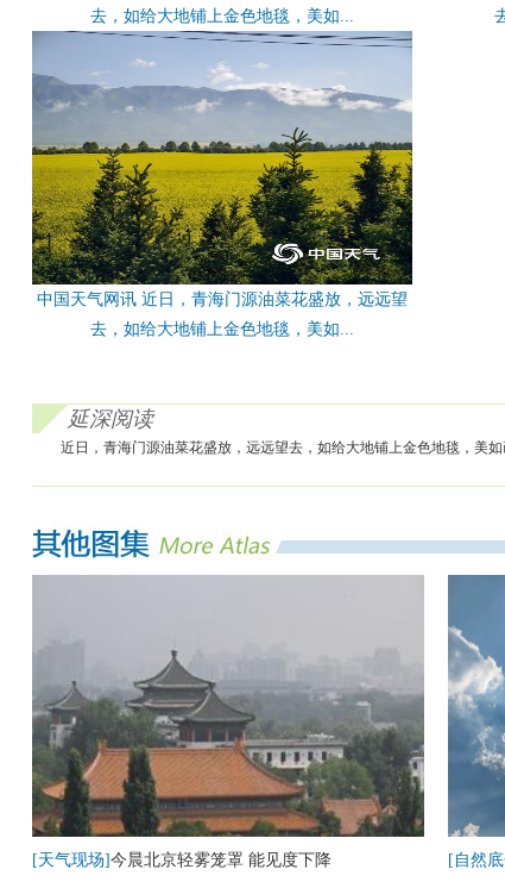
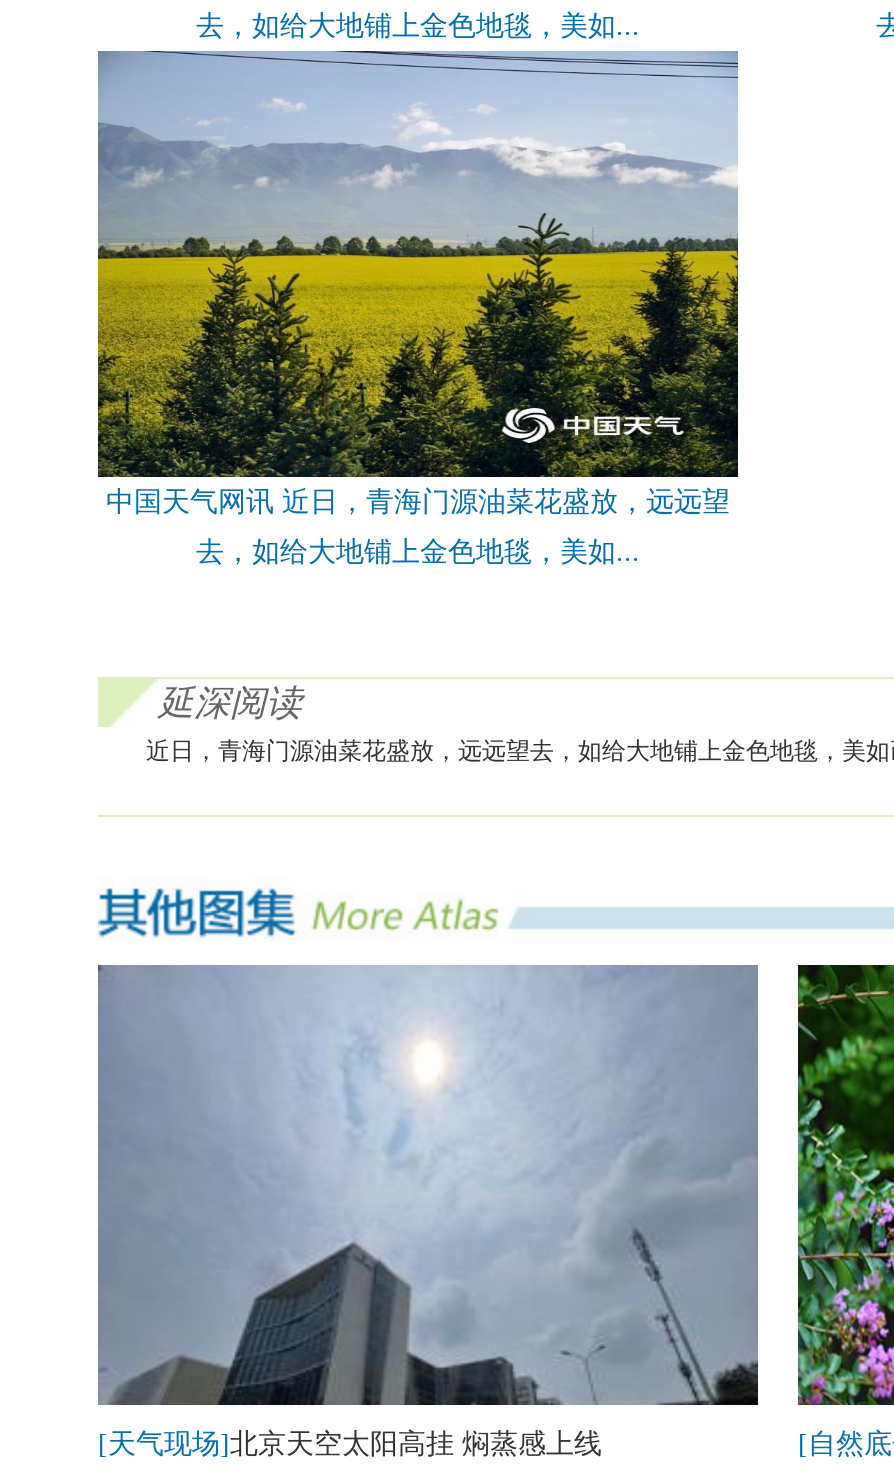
- [image]
- [天气现场]今晨北京轻雾笼罩 能见度下降
+ [image]
+ [天气现场]北京天空太阳高挂 焖蒸感上线

- [image]
+ [image]
